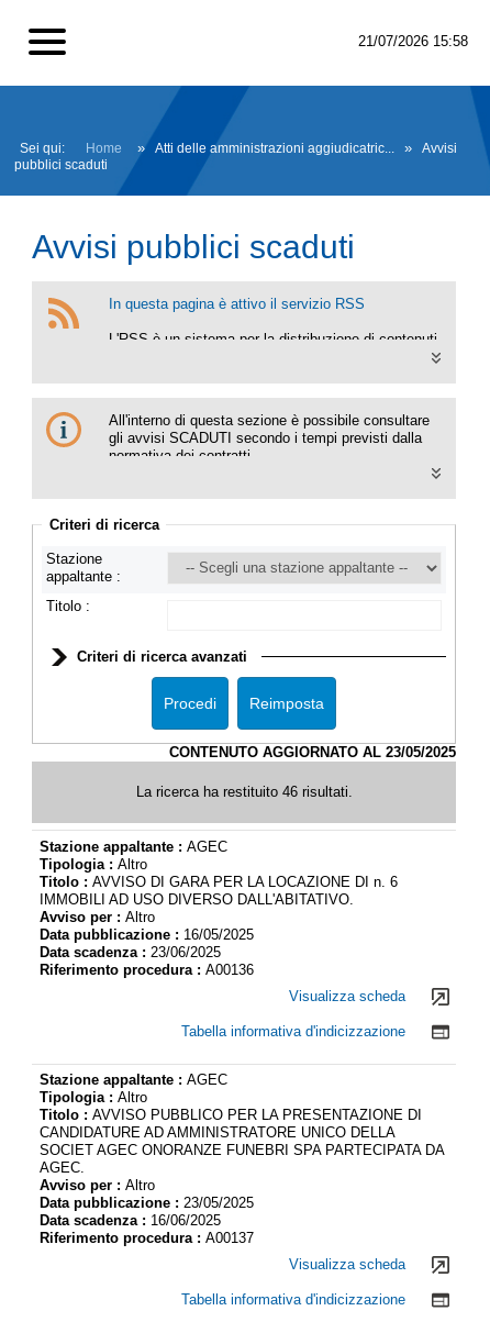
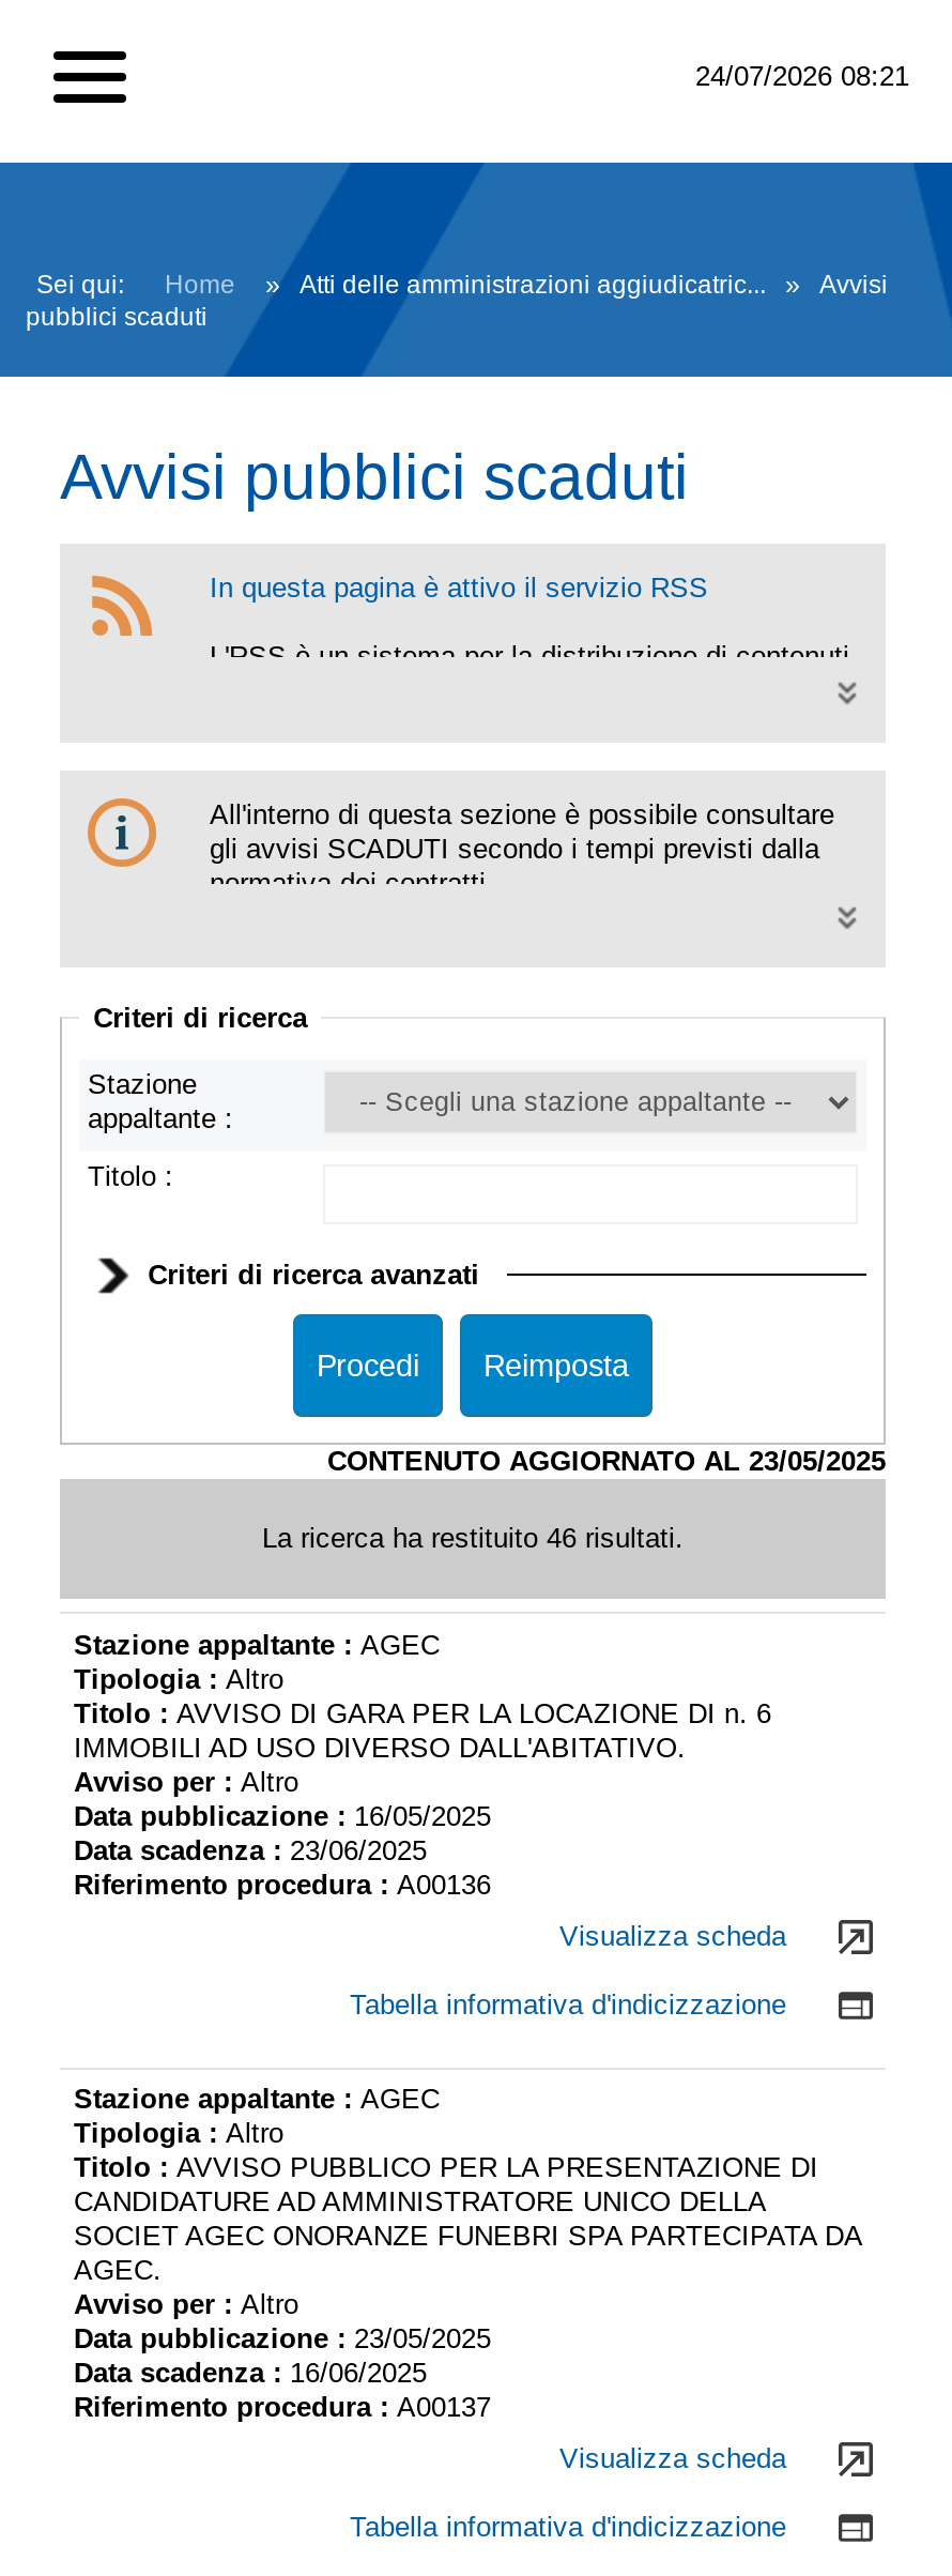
- 21/07/2026 15:58
+ 24/07/2026 08:21
